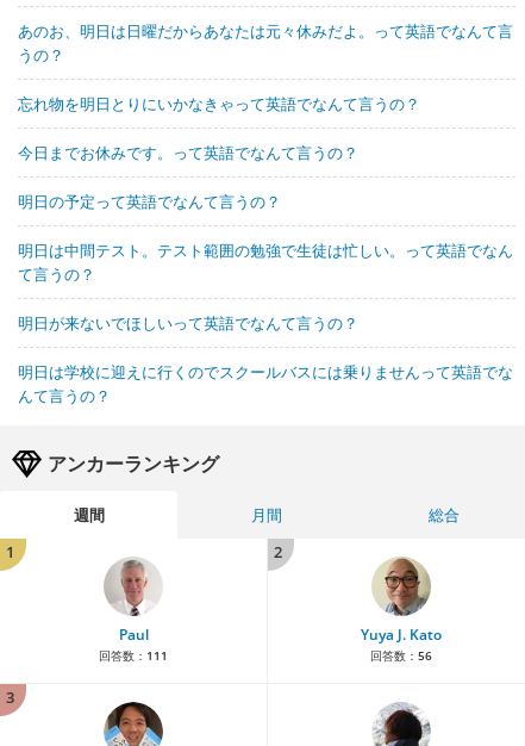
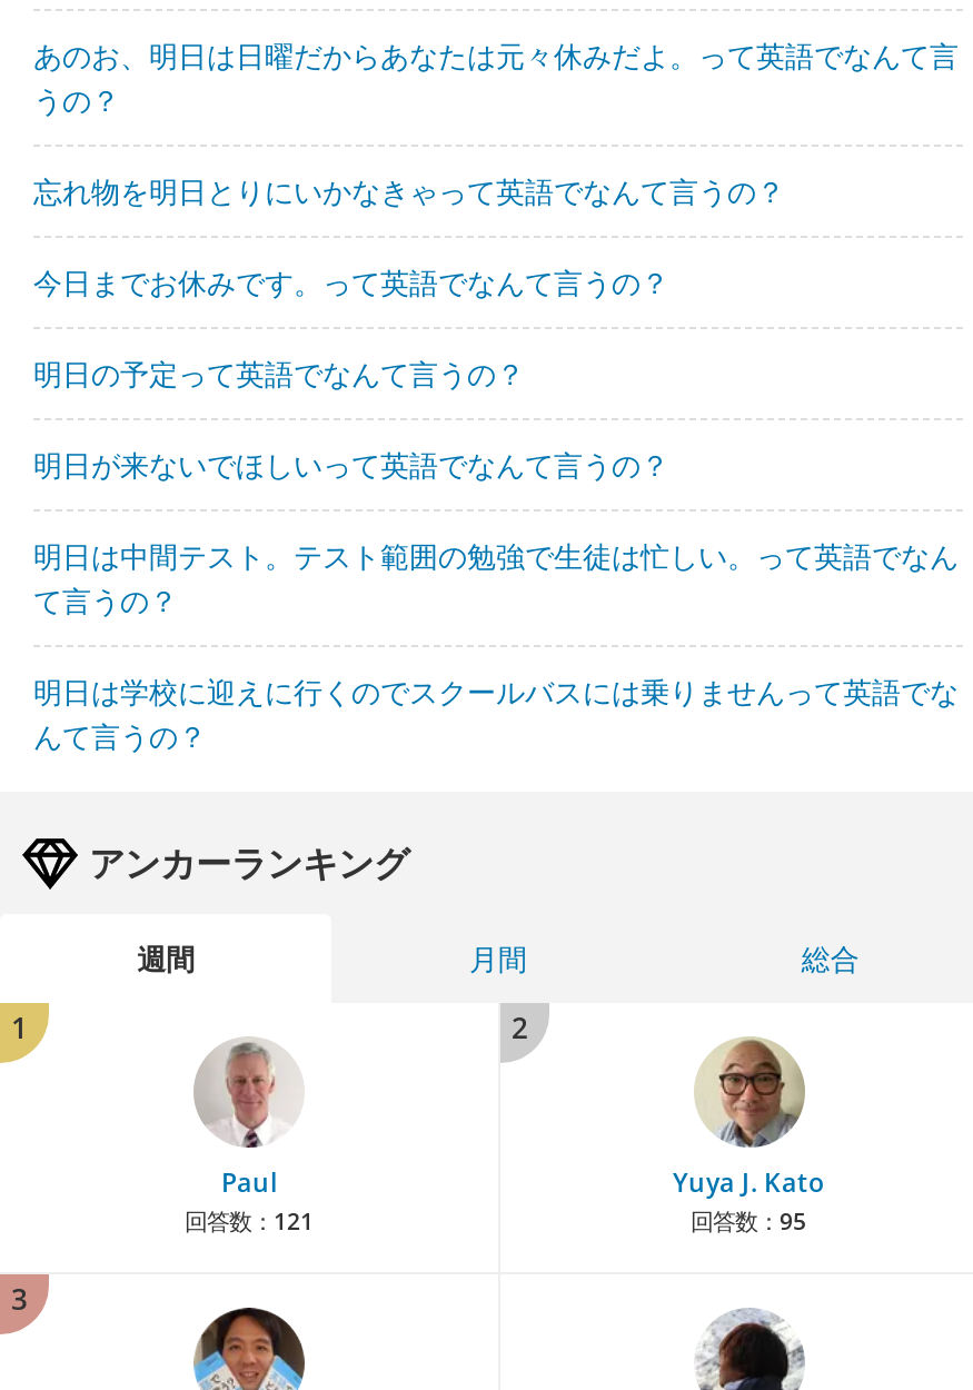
moved down: 明日は中間テスト。テスト範囲の勉強で生徒は忙しい。って英語でなん | て言うの？

moved up: 明日が来ないでほしいって英語でなんて言うの？

- 回答数：111
+ 回答数：121

- 回答数：56
+ 回答数：95
